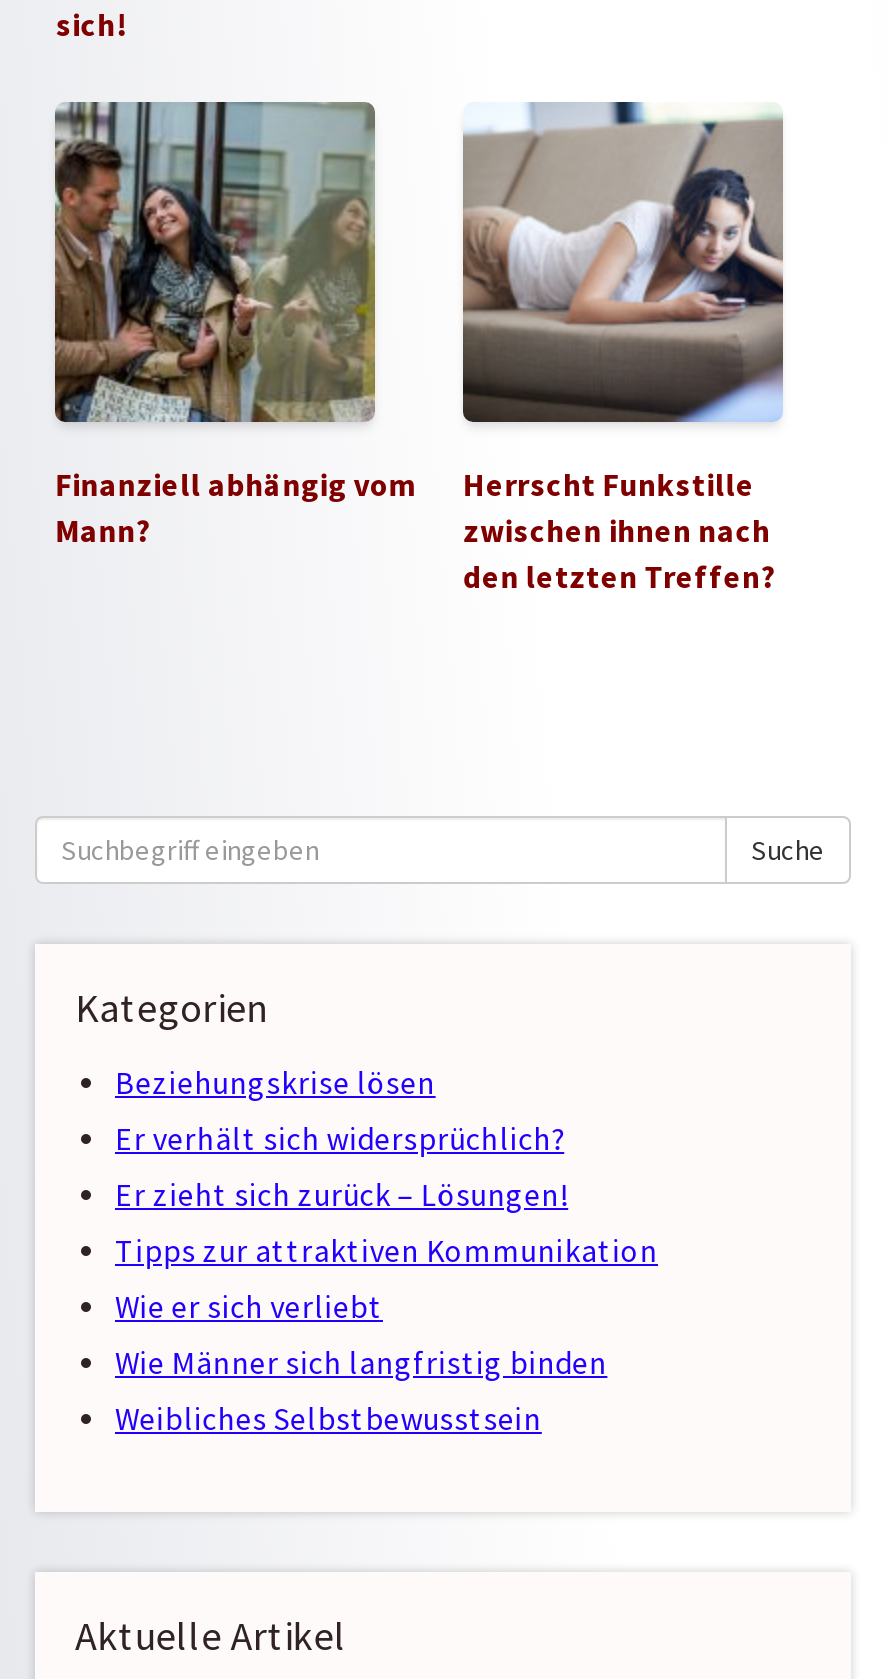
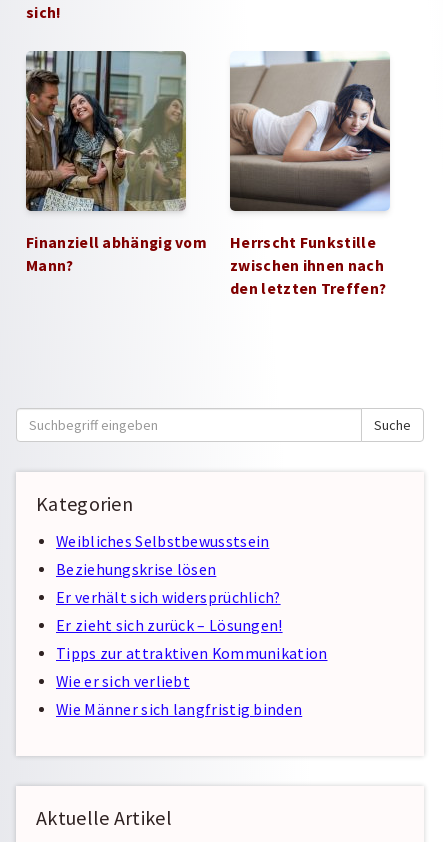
moved down: Beziehungskrise lösen | Er verhält sich widersprüchlich? | Er zieht sich zurück – Lösungen! | Tipps zur attraktiven Kommunikation | Wie er sich verliebt | Wie Männer sich langfristig binden

moved up: Weibliches Selbstbewusstsein
